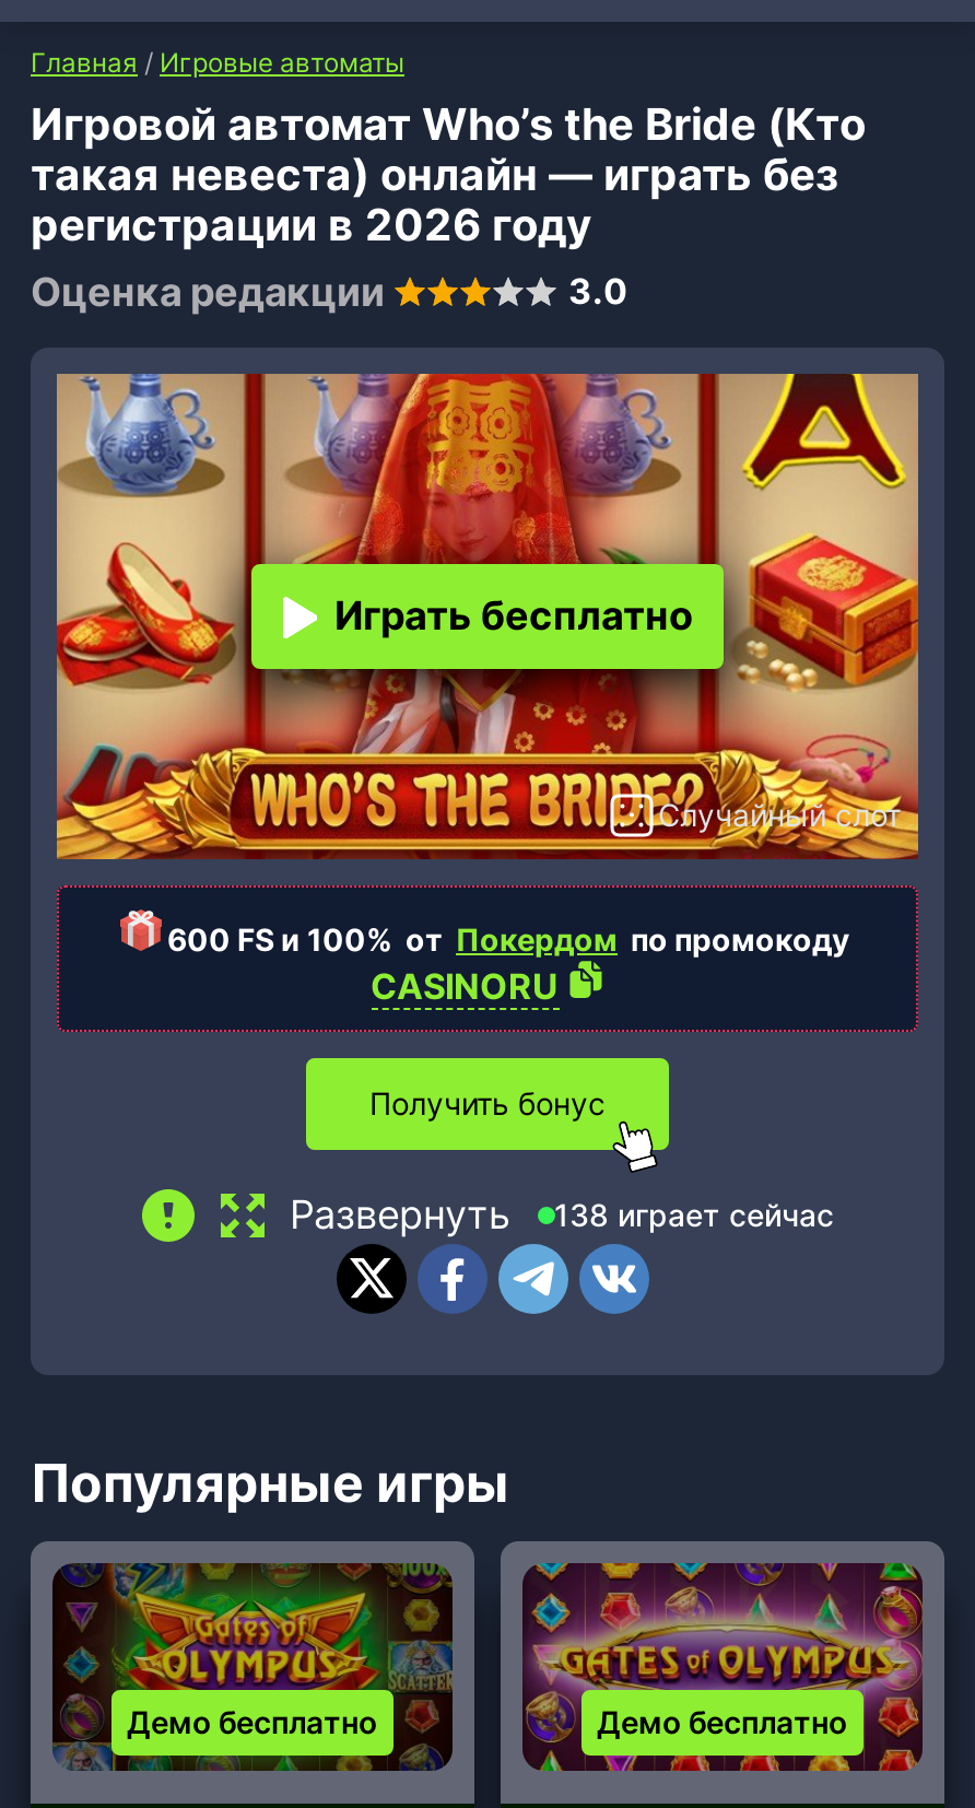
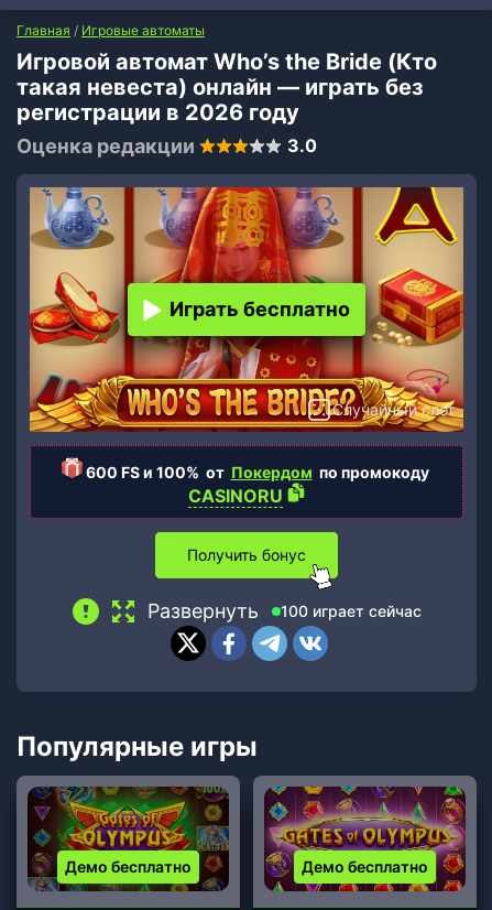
- 138 играет сейчас
+ 100 играет сейчас
